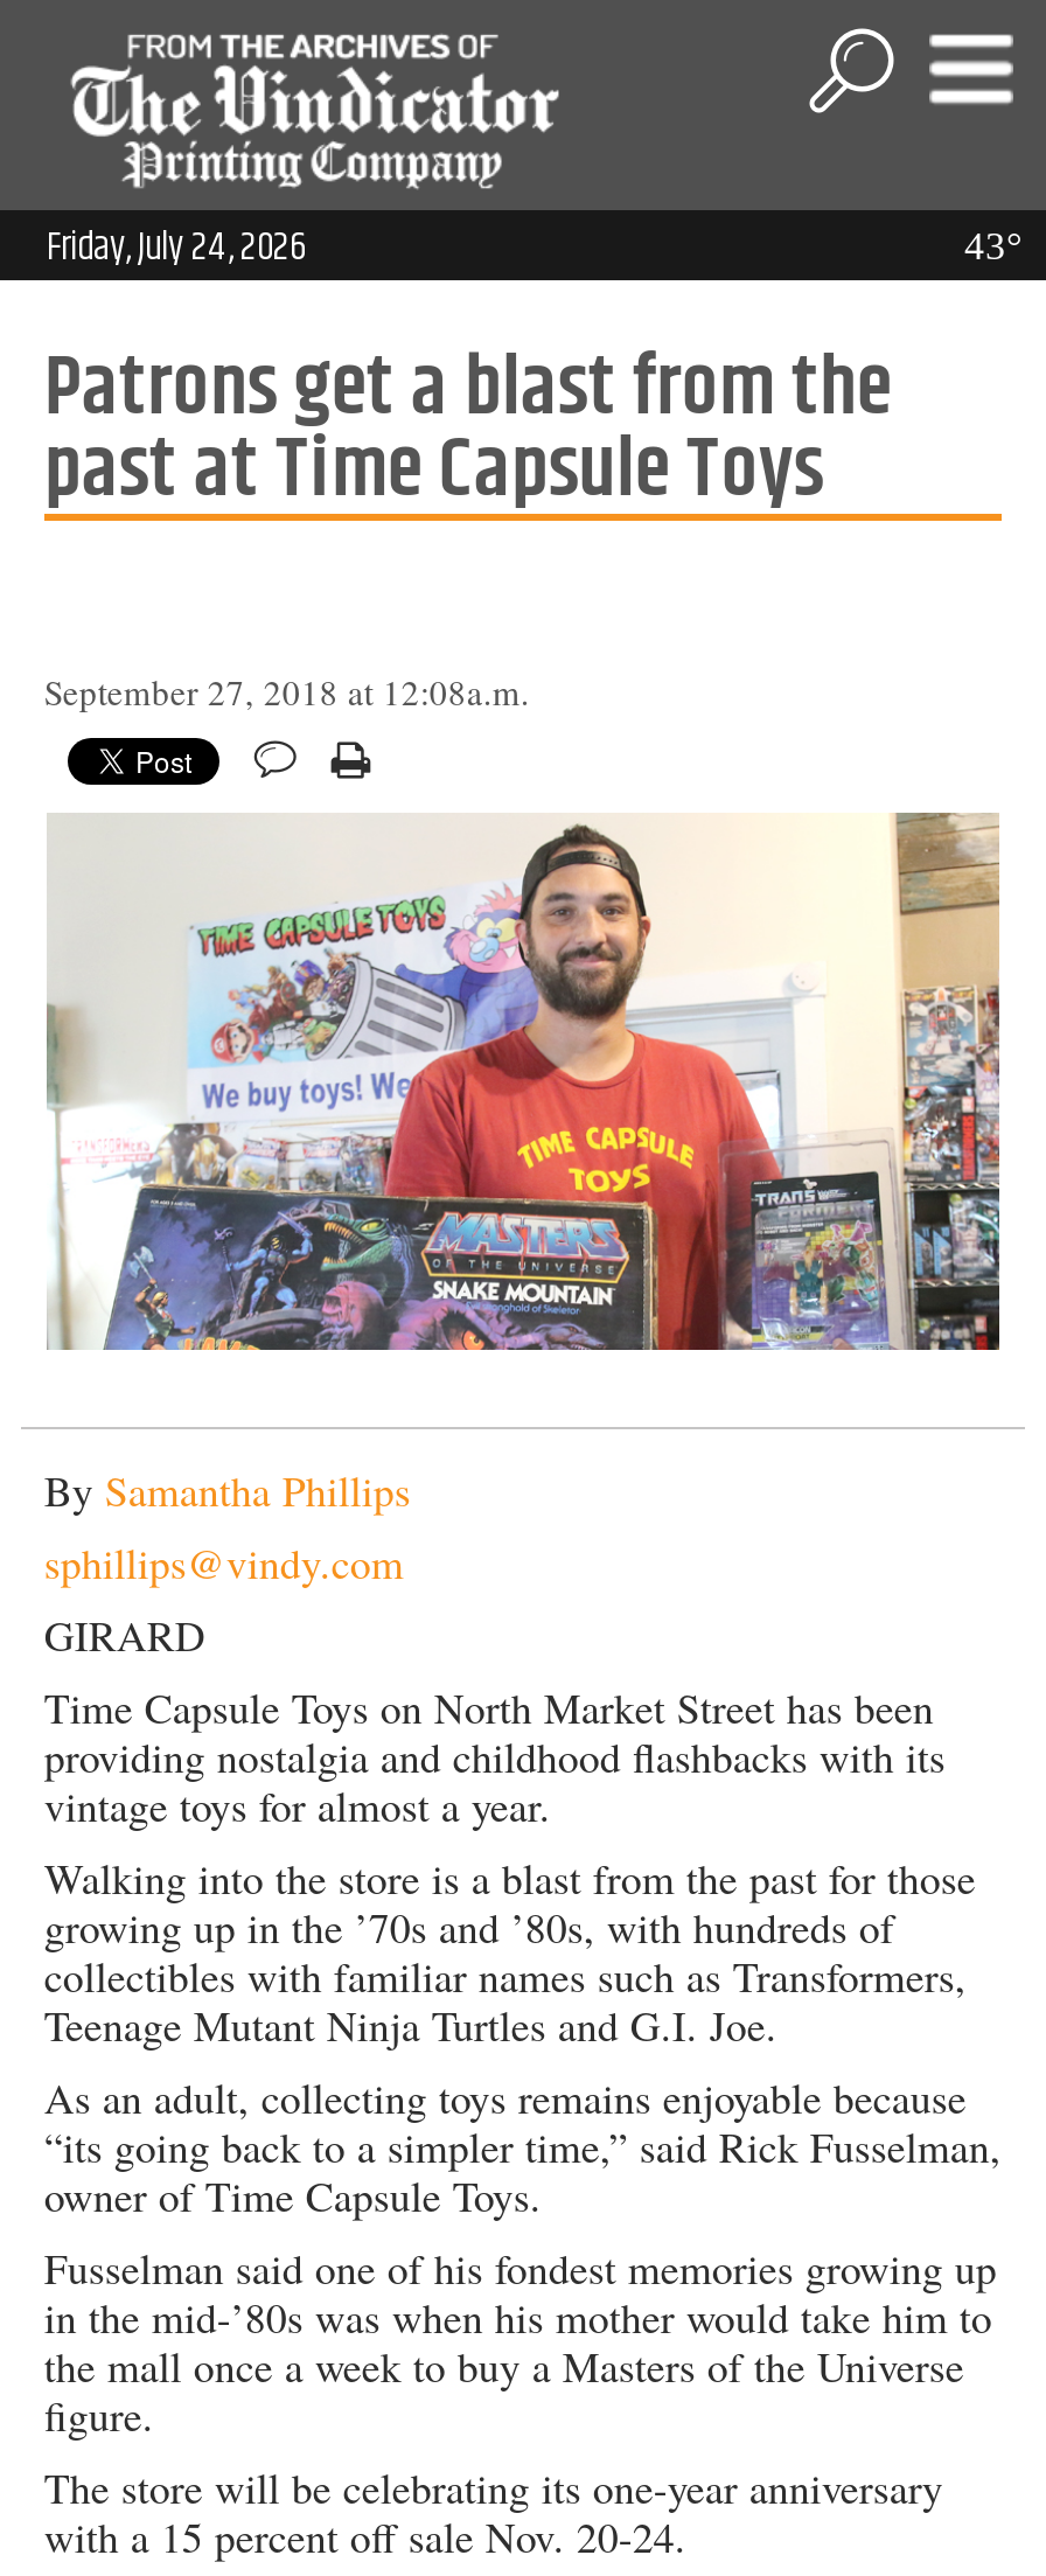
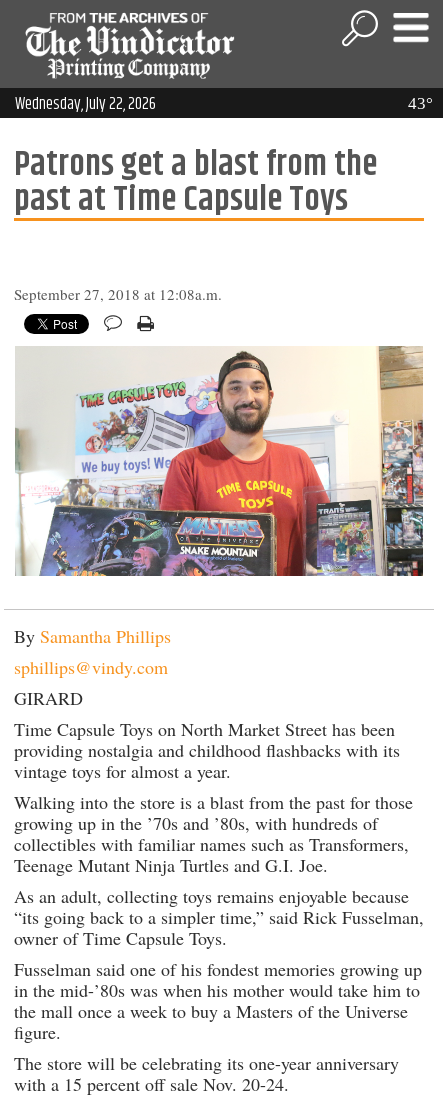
- Friday, July 24, 2026
+ Wednesday, July 22, 2026
